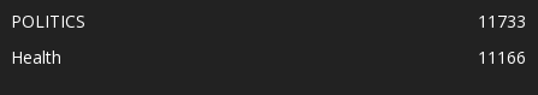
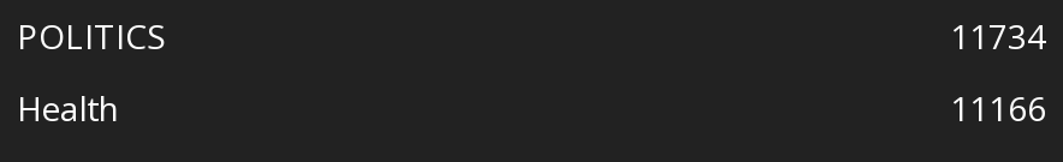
- 11733
+ 11734
